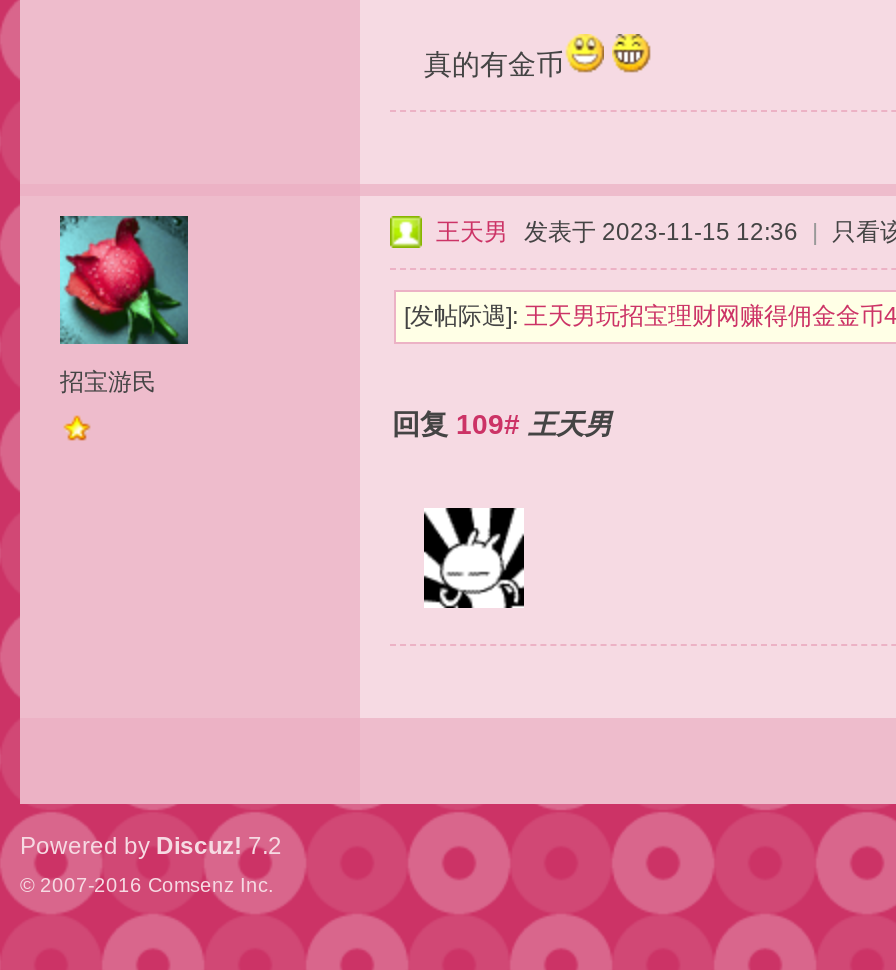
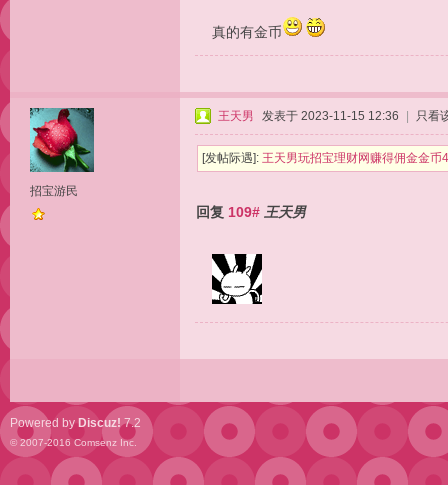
- [image]
+ [image]
